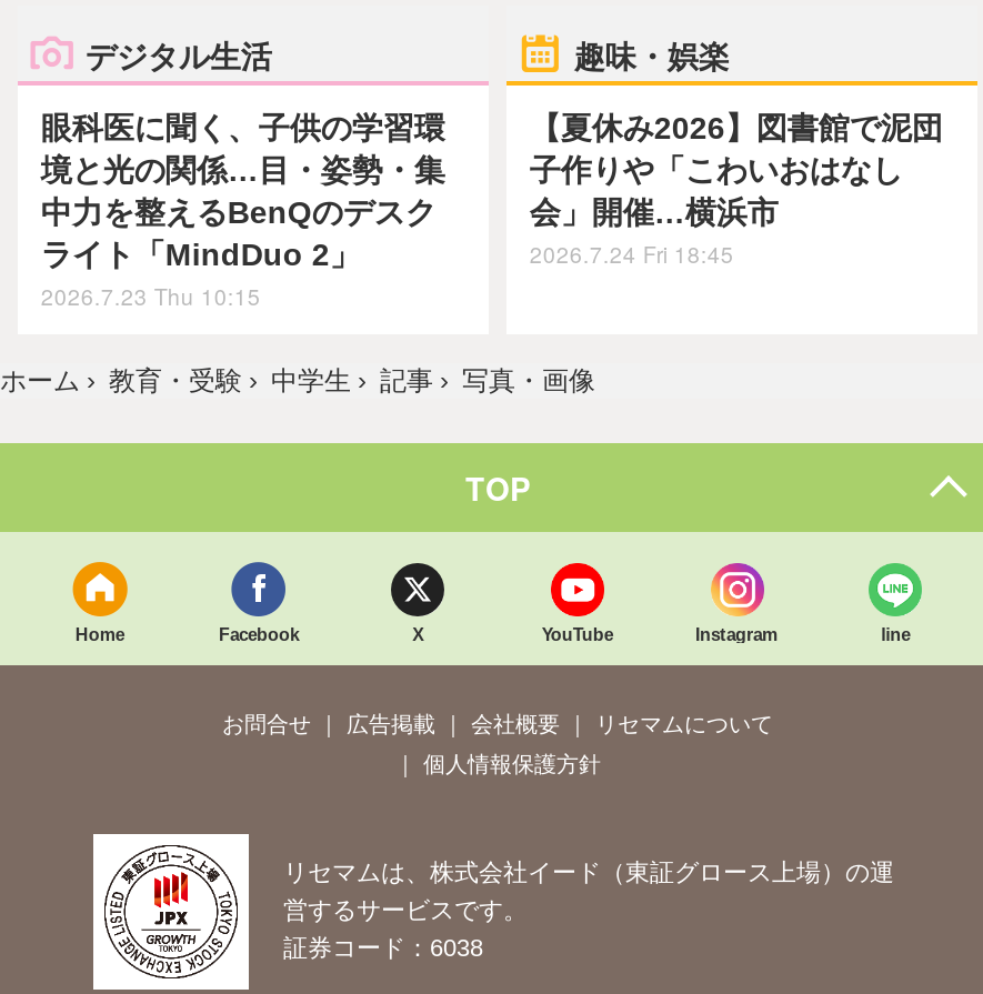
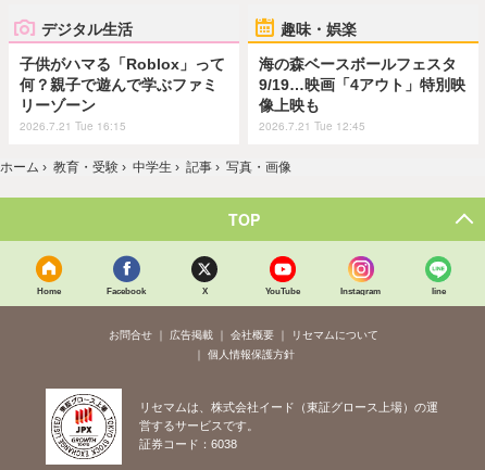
- 眼科医に聞く、子供の学習環
- 境と光の関係…目・姿勢・集
- 中力を整えるBenQのデスク
- ライト「MindDuo 2」
- 2026.7.23 Thu 10:15
+ 子供がハマる「Roblox」って
+ 何？親子で遊んで学ぶファミ
+ リーゾーン
+ 2026.7.21 Tue 16:15

- 【夏休み2026】図書館で泥団
- 子作りや「こわいおはなし
- 会」開催…横浜市
- 2026.7.24 Fri 18:45
+ 海の森ベースボールフェスタ
+ 9/19…映画「4アウト」特別映
+ 像上映も
+ 2026.7.21 Tue 12:45
